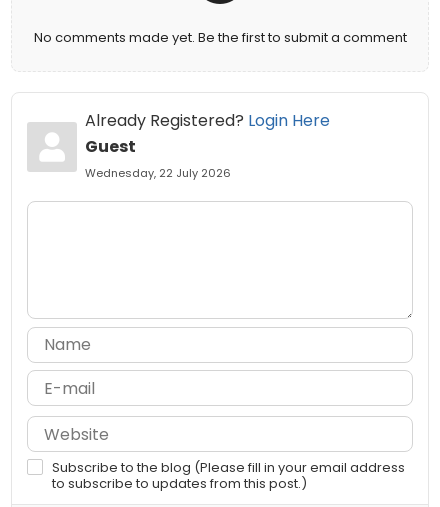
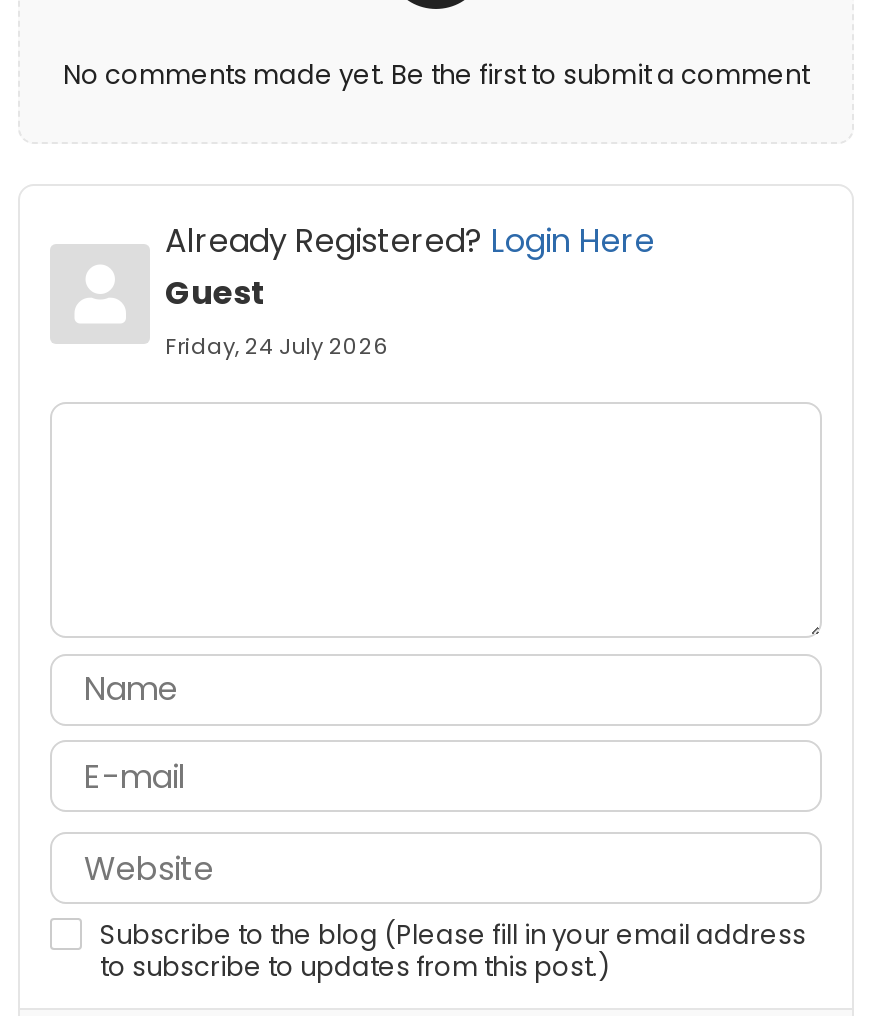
- Wednesday, 22 July 2026
+ Friday, 24 July 2026
